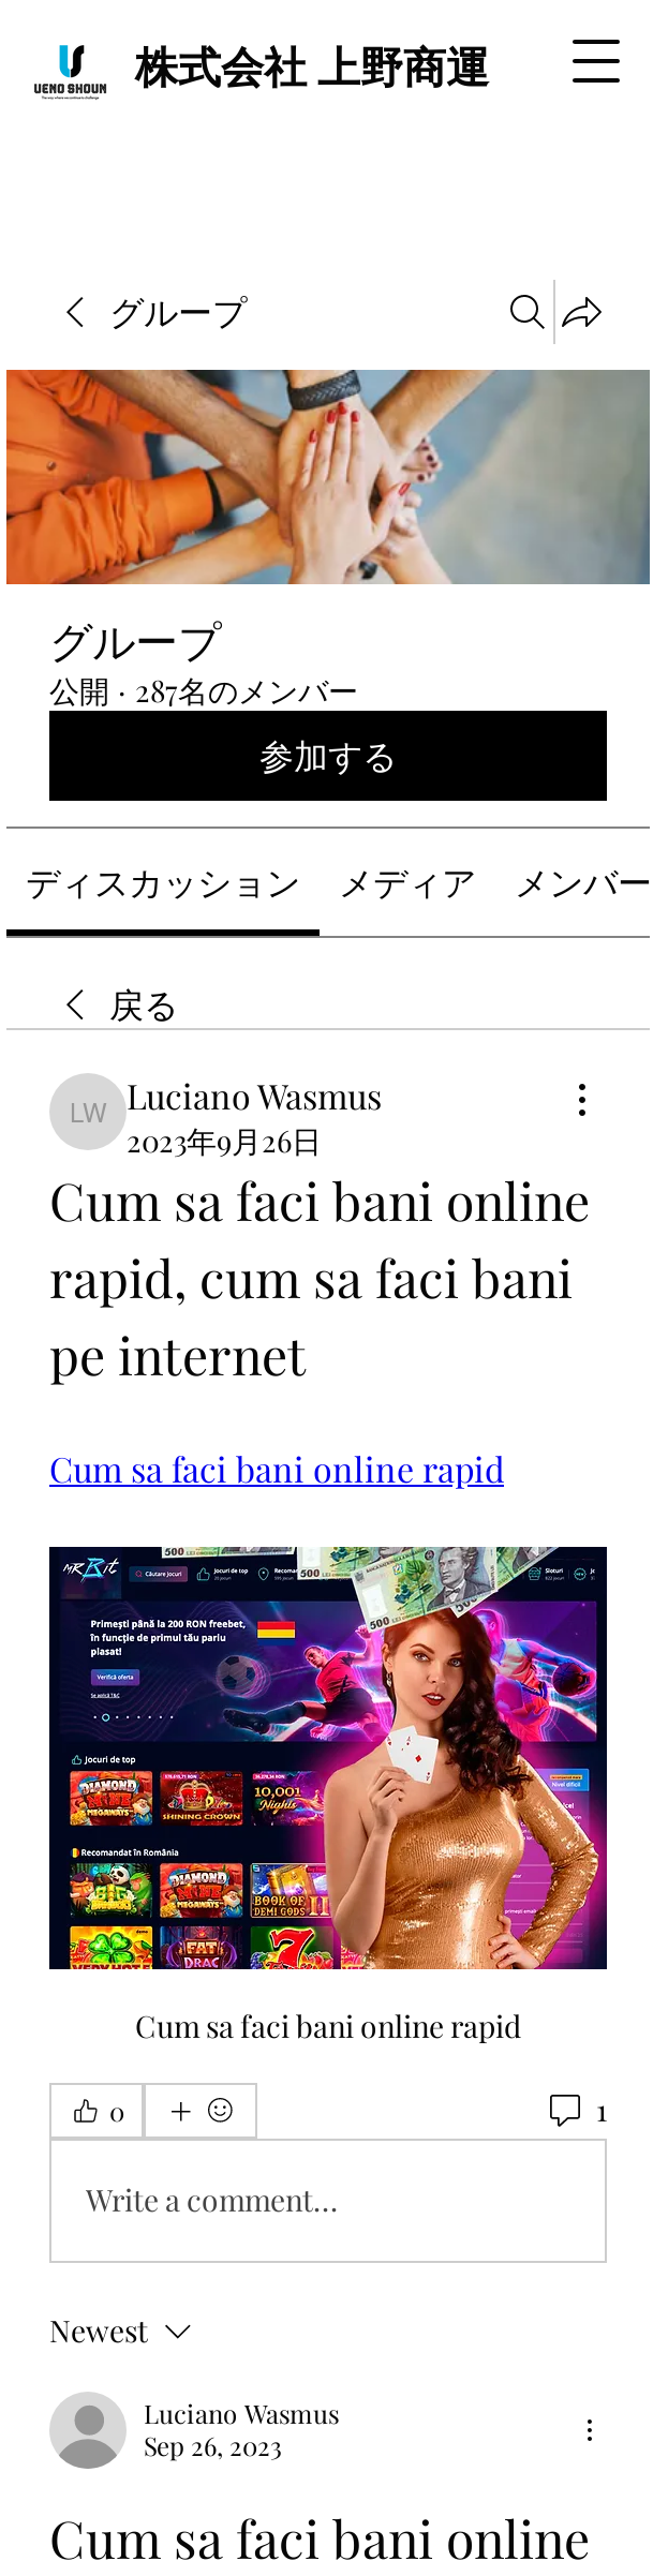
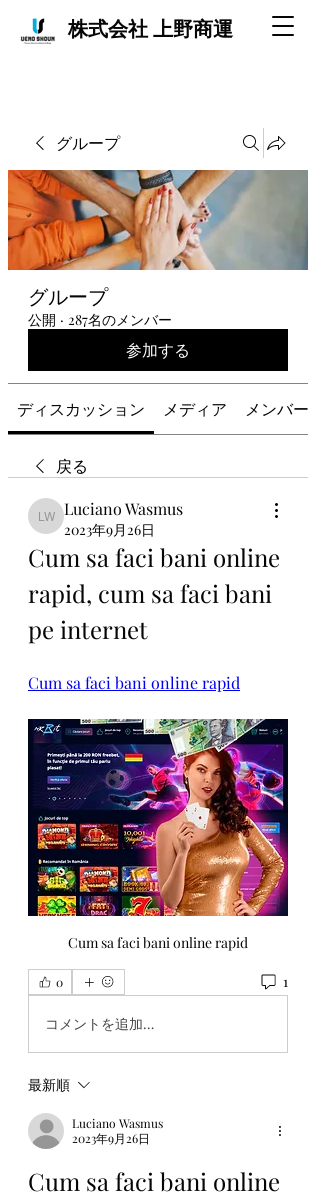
- Write a comment...
+ コメントを追加…

- Newest
+ 最新順

- Sep 26, 2023
+ 2023年9月26日
